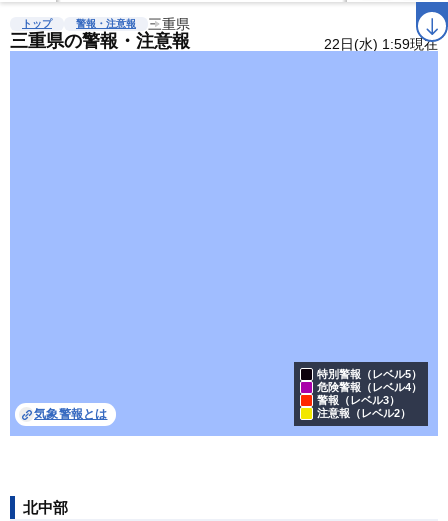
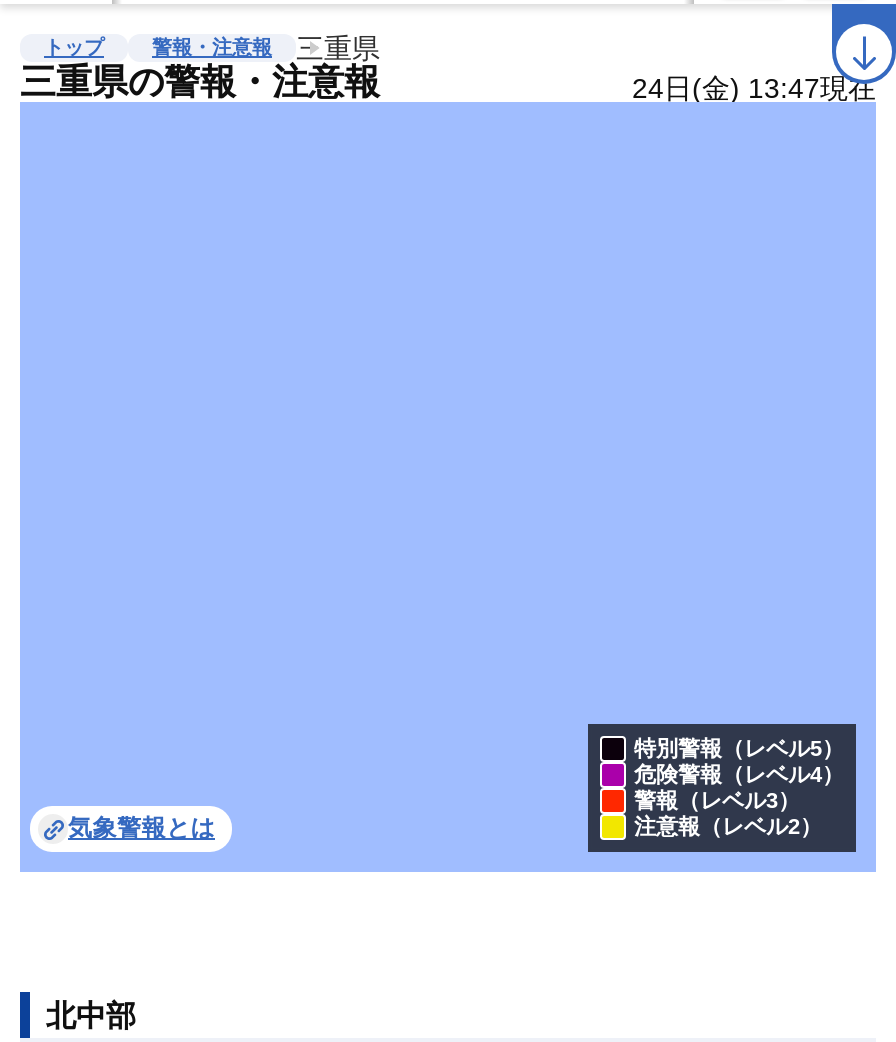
- 22日(水) 1:59現在
+ 24日(金) 13:47現在
